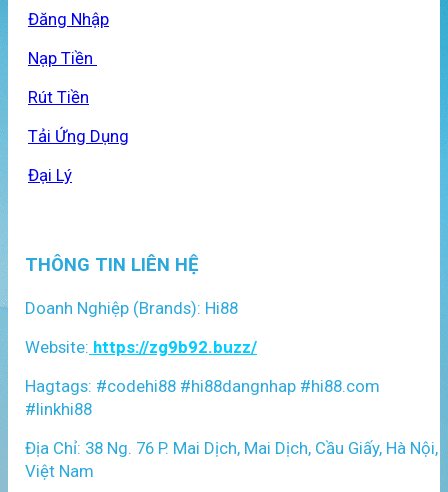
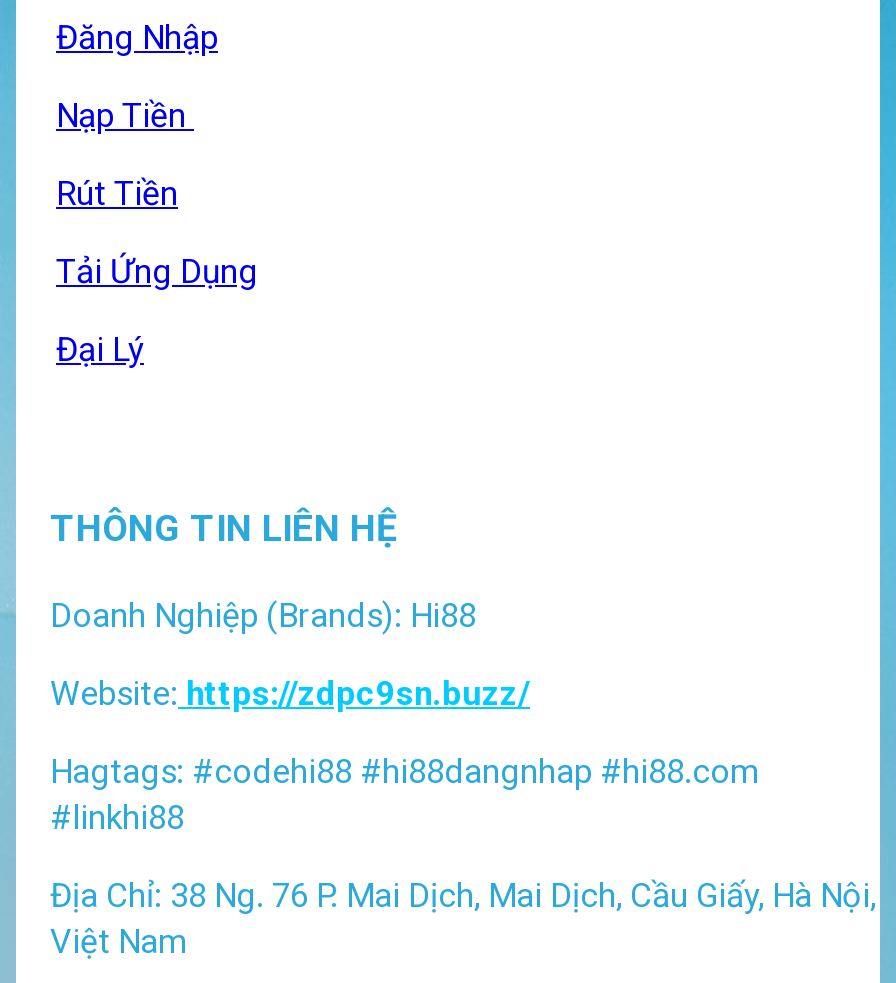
- Website: https://zg9b92.buzz/
+ Website: https://zdpc9sn.buzz/
